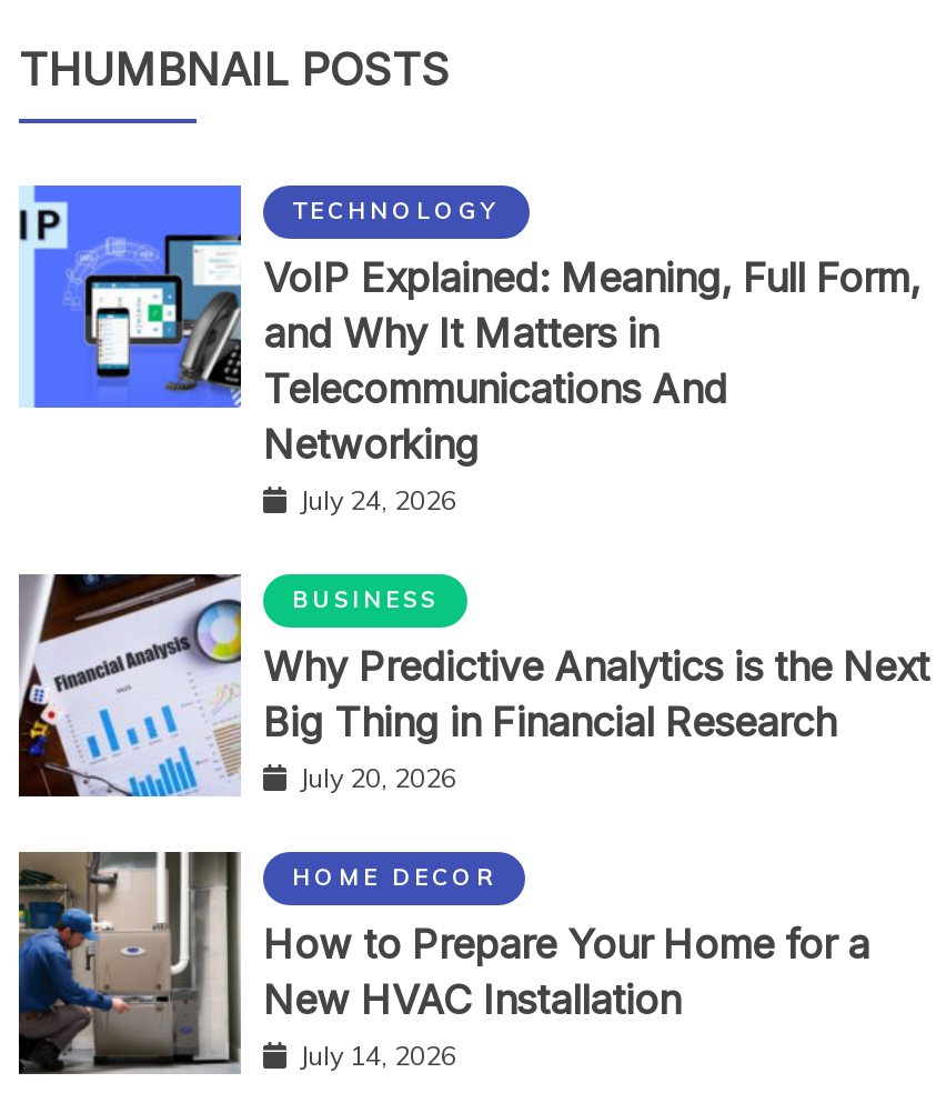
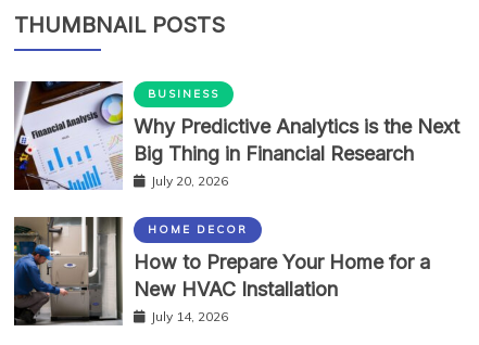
- [image]
- TECHNOLOGY
- VoIP Explained: Meaning, Full Form,
- and Why It Matters in
- Telecommunications And
- Networking
- July 24, 2026
